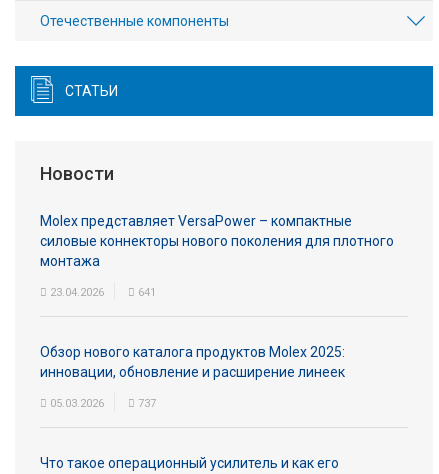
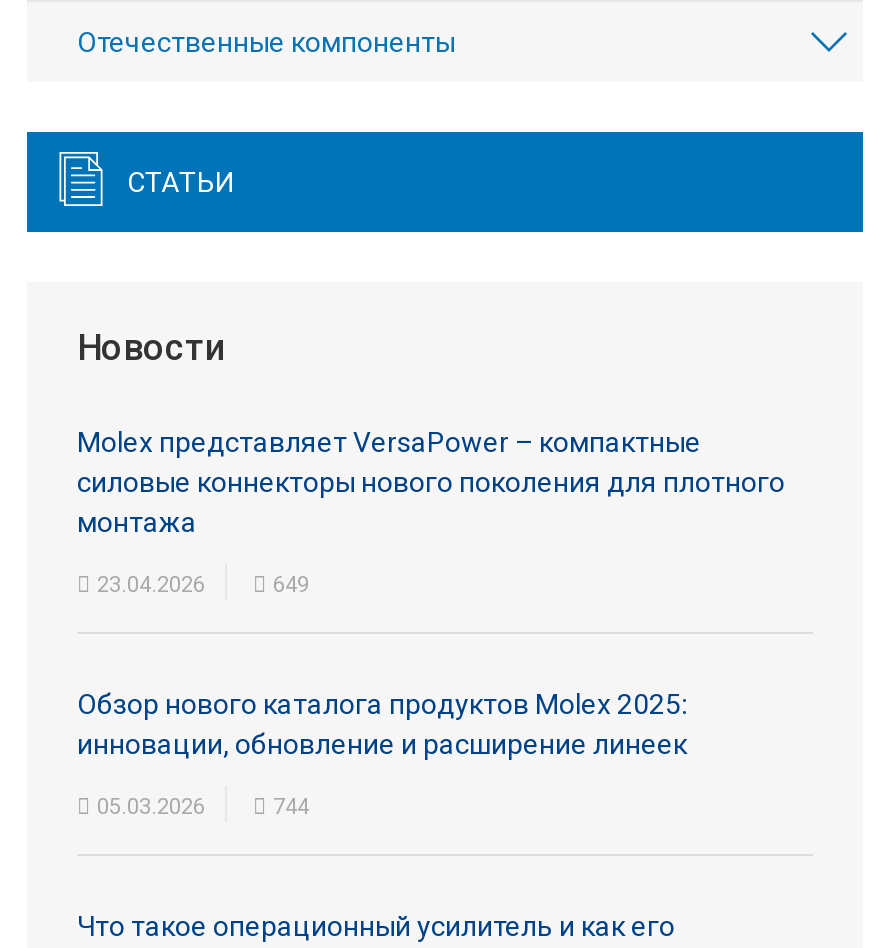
- 641
+ 649

- 737
+ 744
